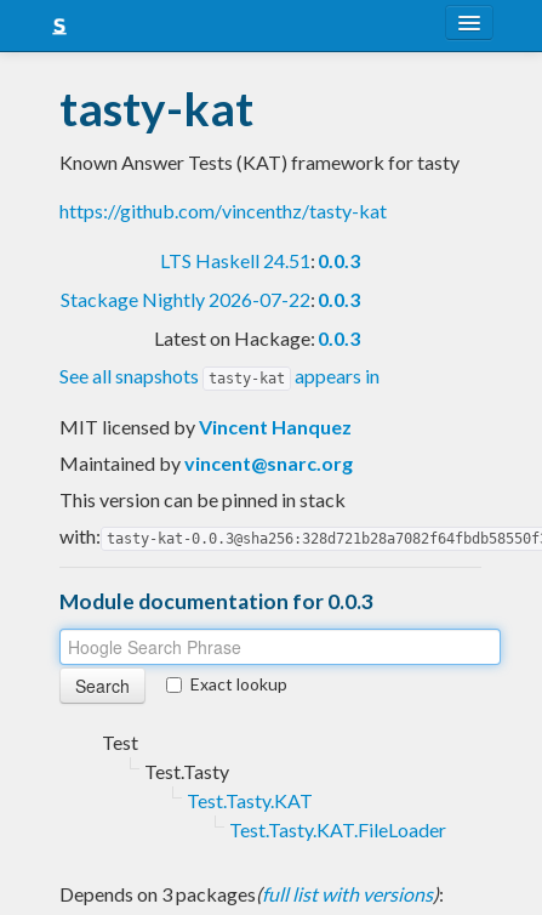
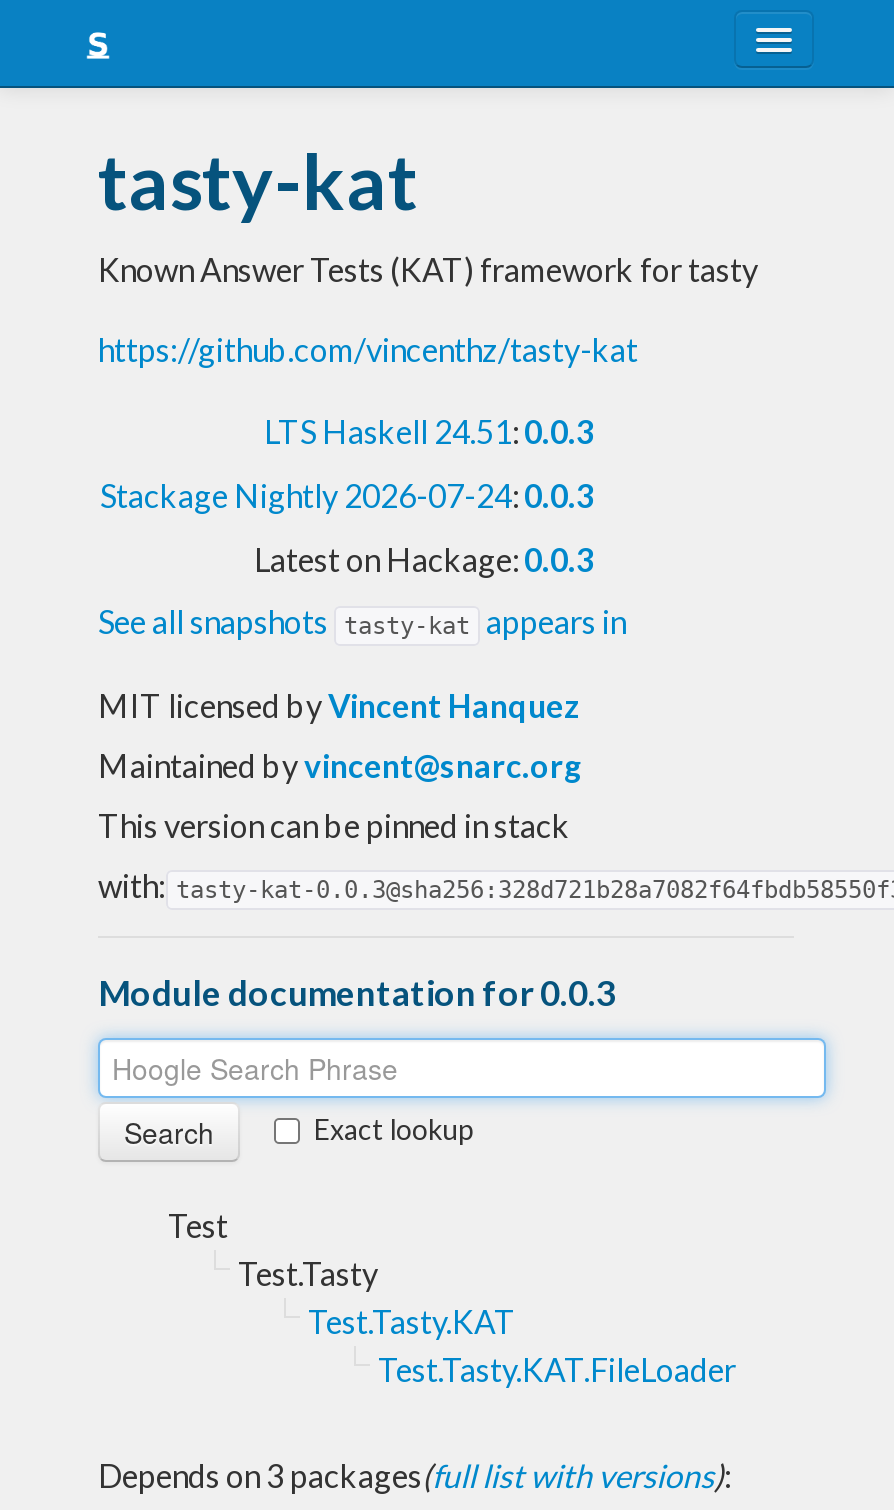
- Stackage Nightly 2026-07-22: 0.0.3
+ Stackage Nightly 2026-07-24: 0.0.3
